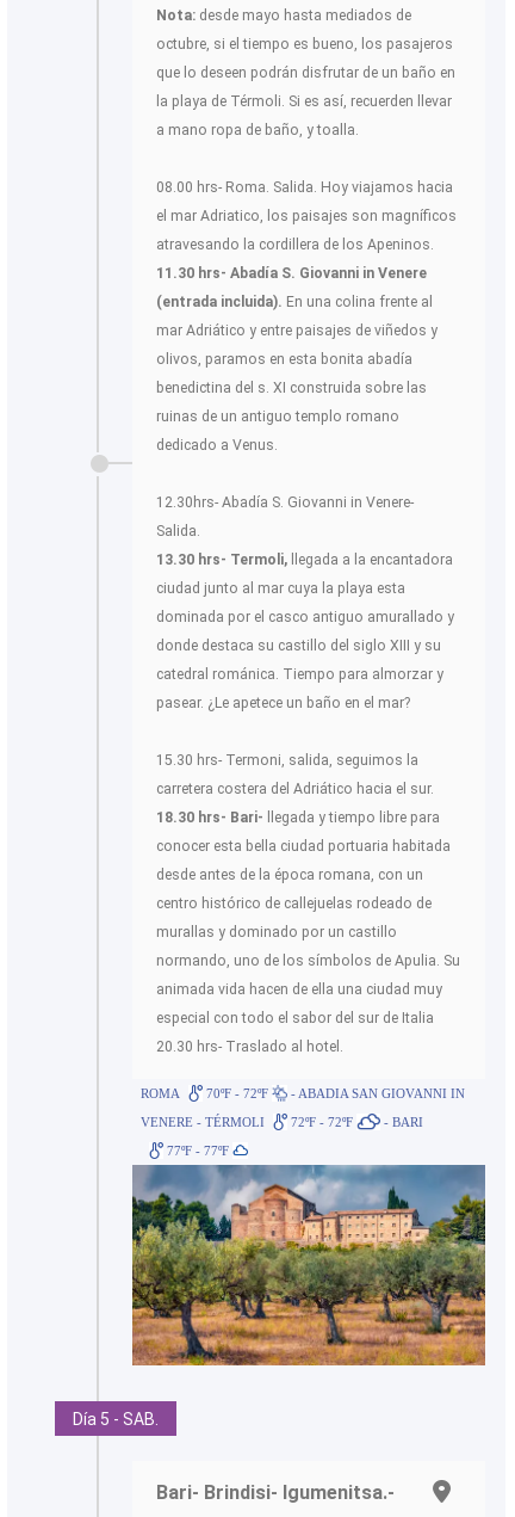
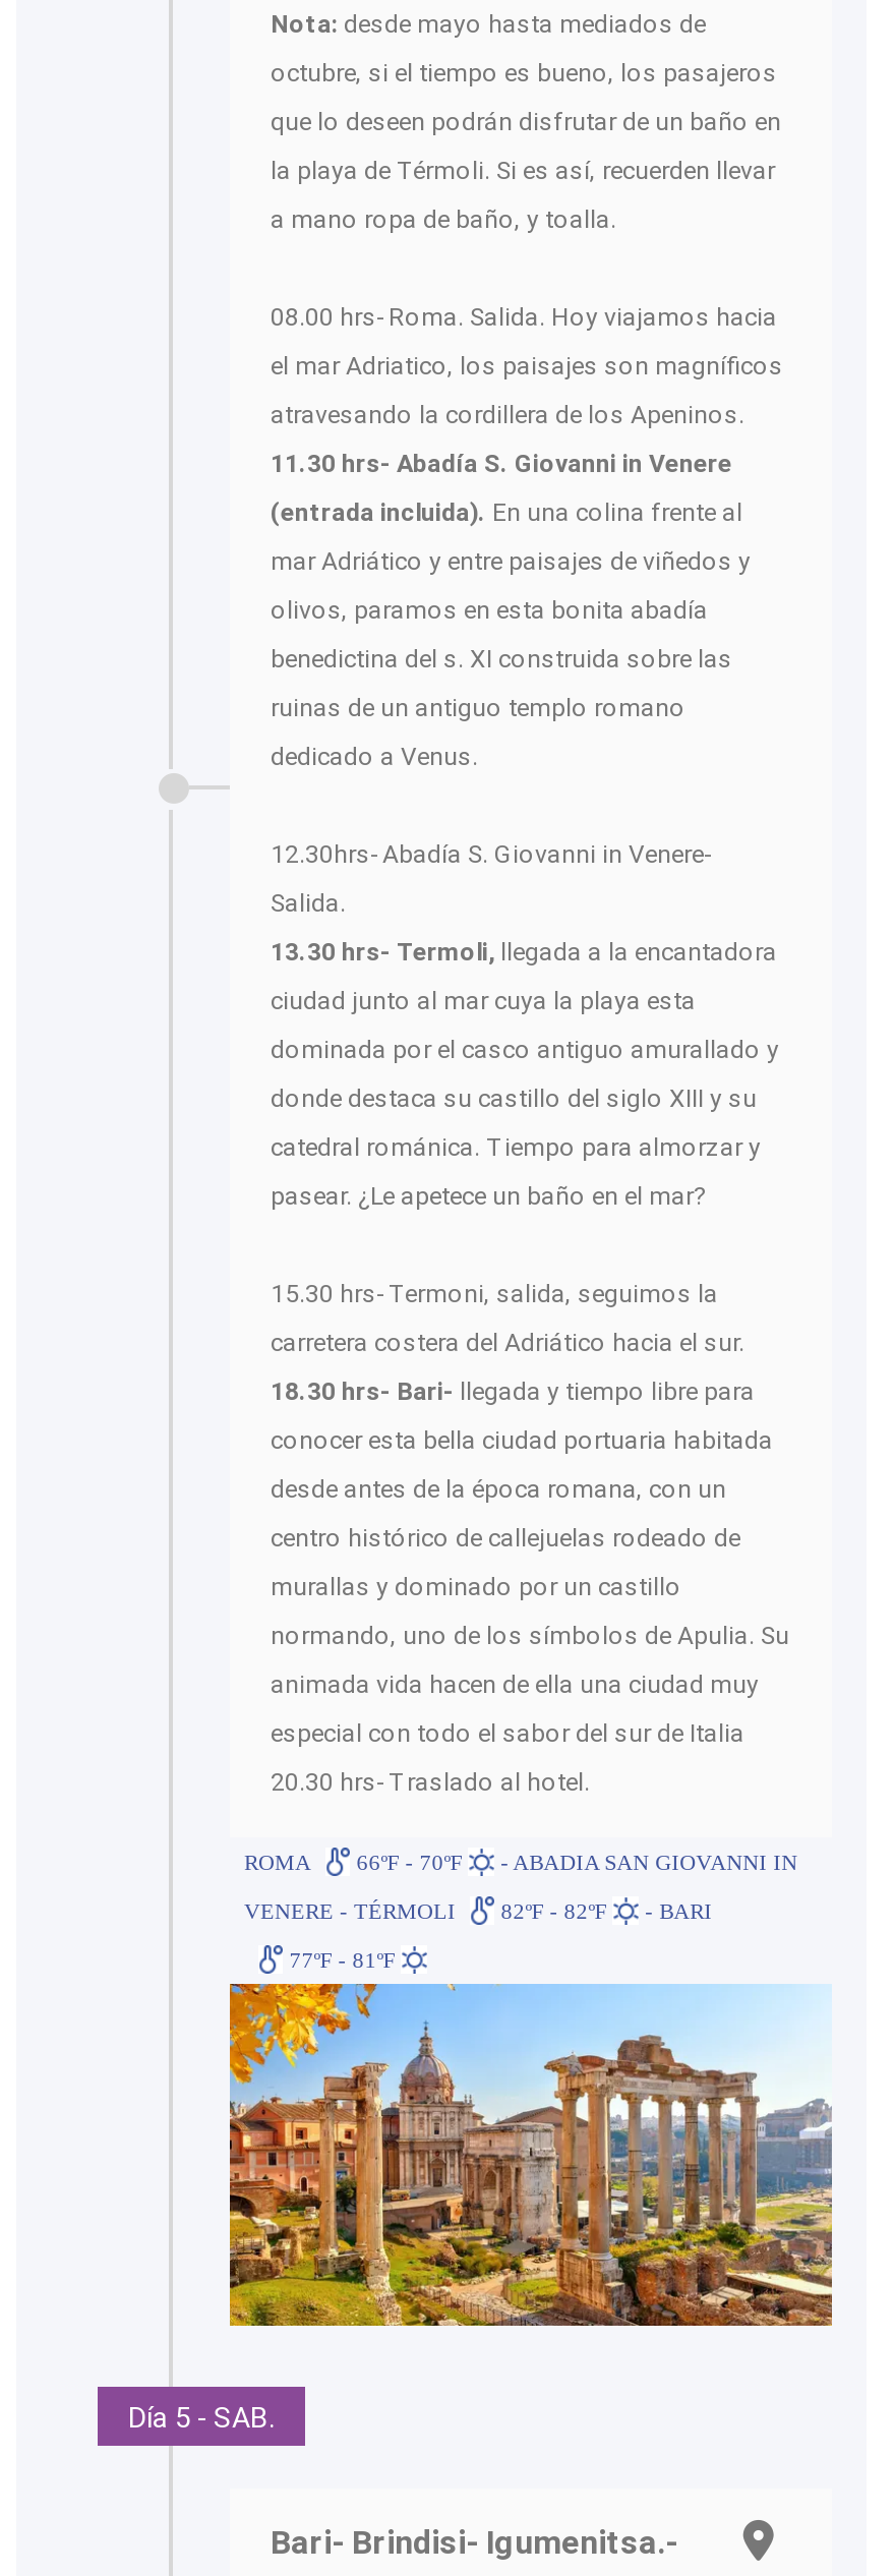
- ROMA 70ºF - 72ºF - ABADIA SAN GIOVANNI IN
+ ROMA 66ºF - 70ºF - ABADIA SAN GIOVANNI IN

- VENERE - TÉRMOLI 72ºF - 72ºF - BARI
+ VENERE - TÉRMOLI 82ºF - 82ºF - BARI

- 77ºF - 77ºF
+ 77ºF - 81ºF

- [image]
+ [image]
